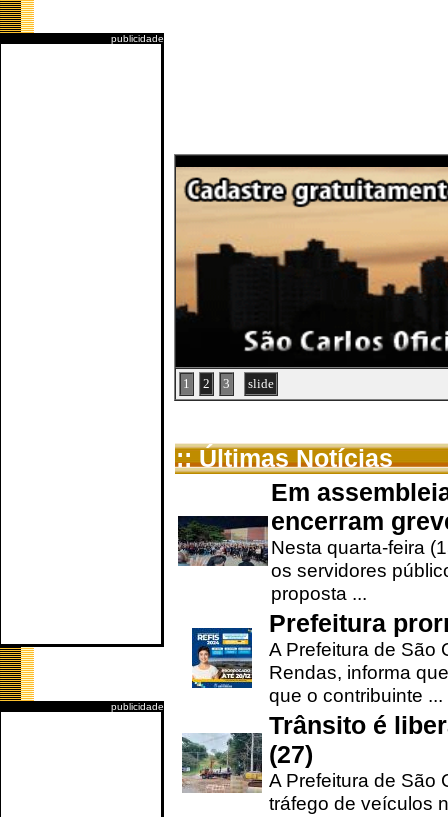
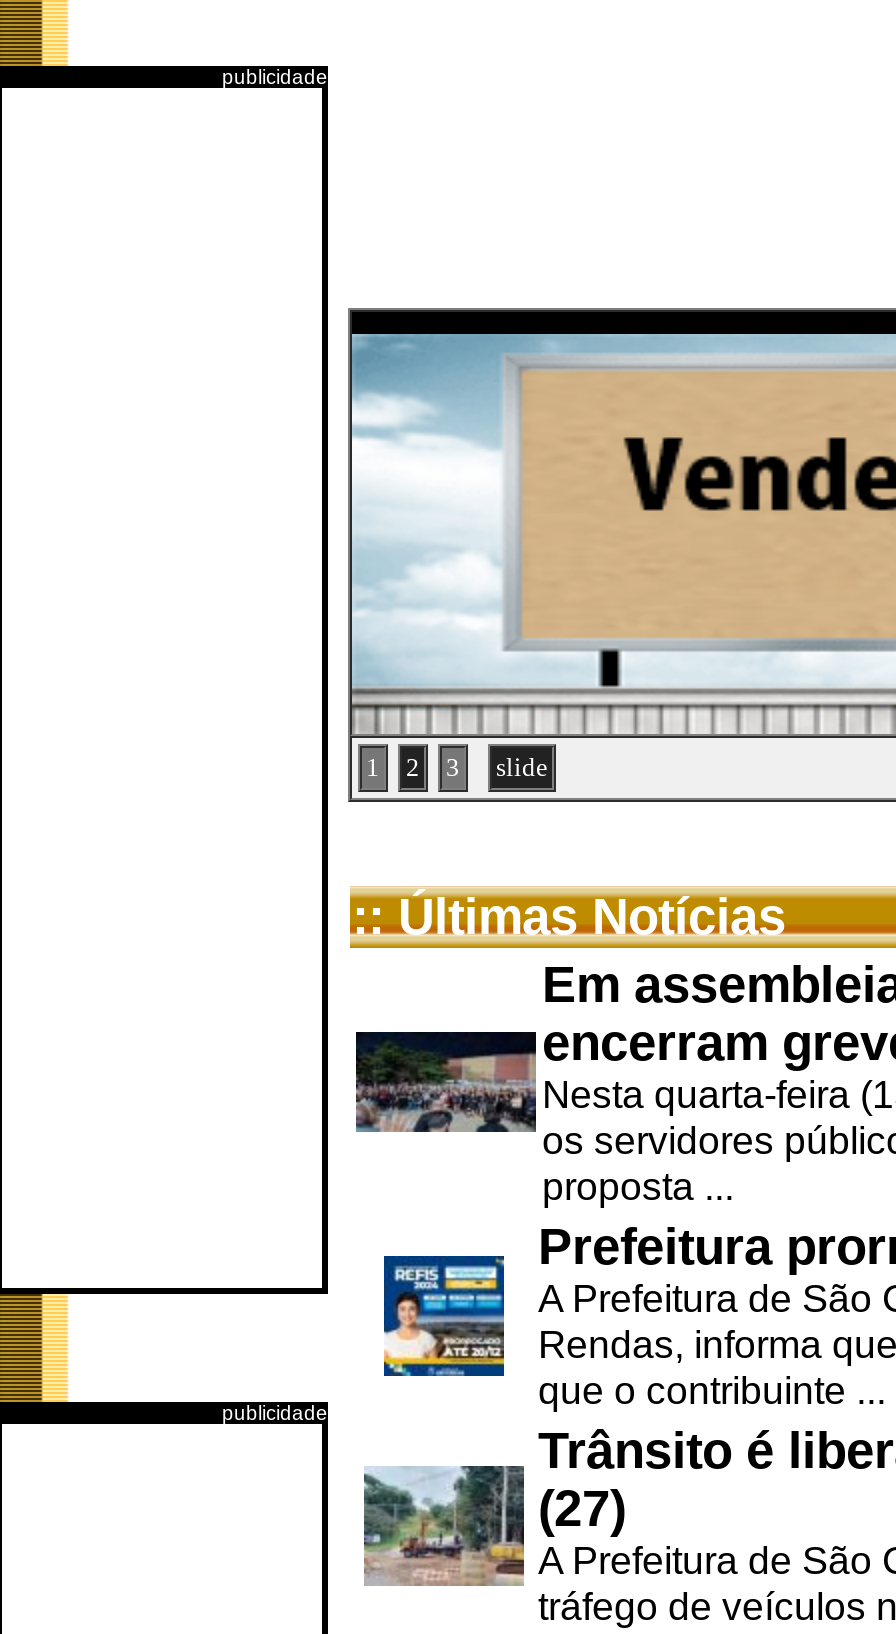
- [image]
+ [image]
